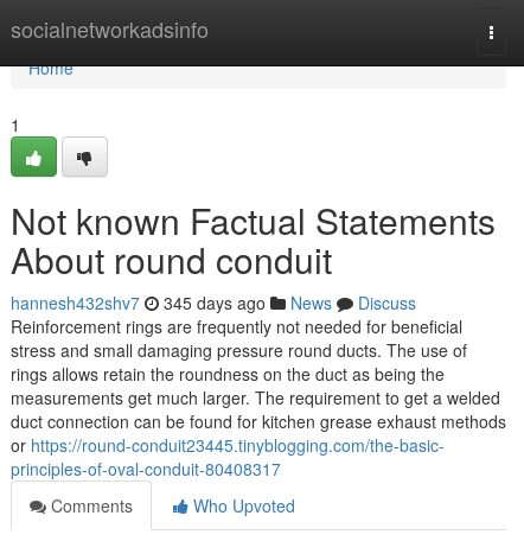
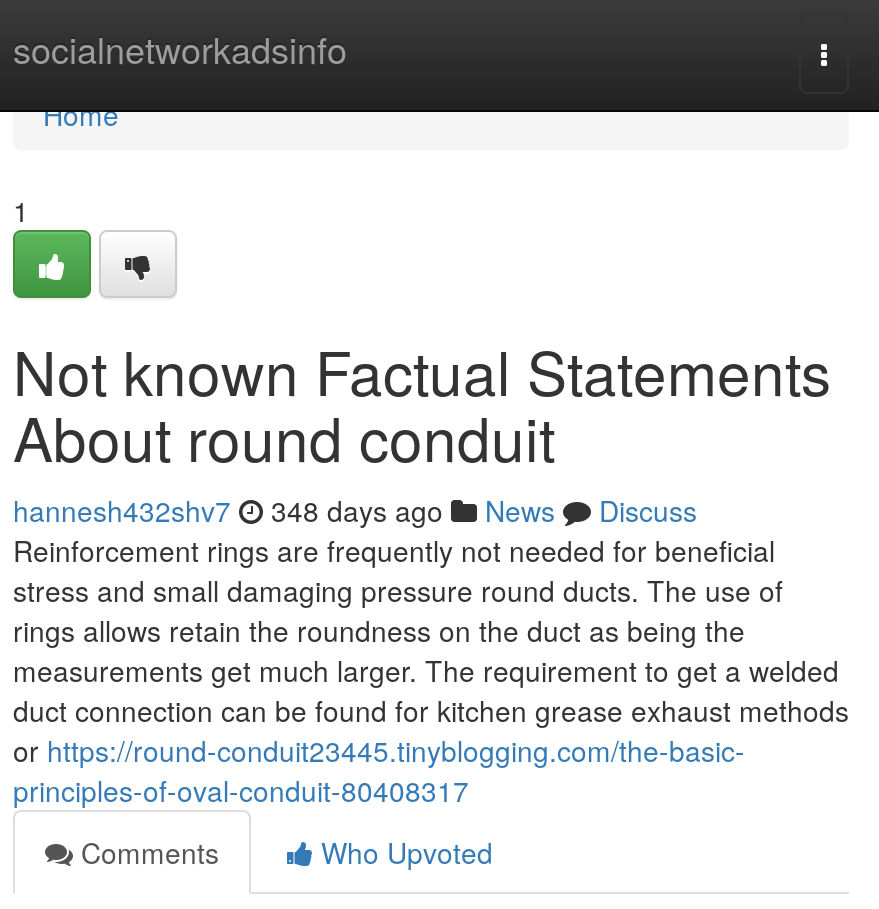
- hannesh432shv7 345 days ago News Discuss
+ hannesh432shv7 348 days ago News Discuss
